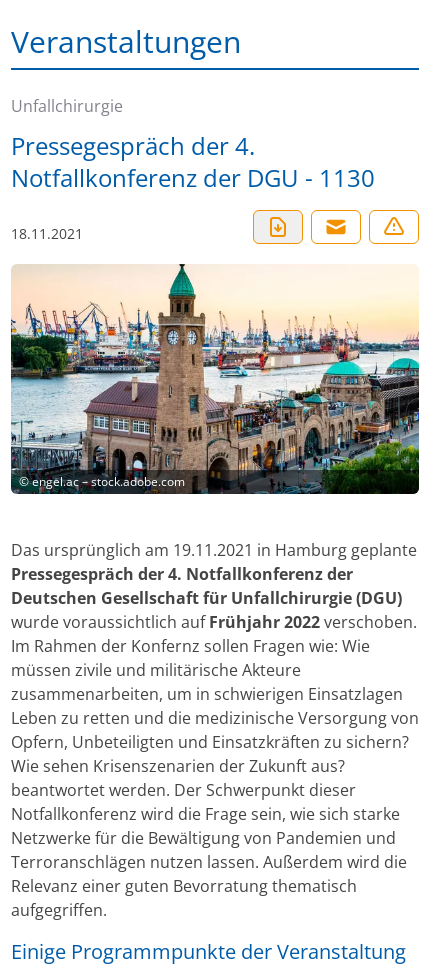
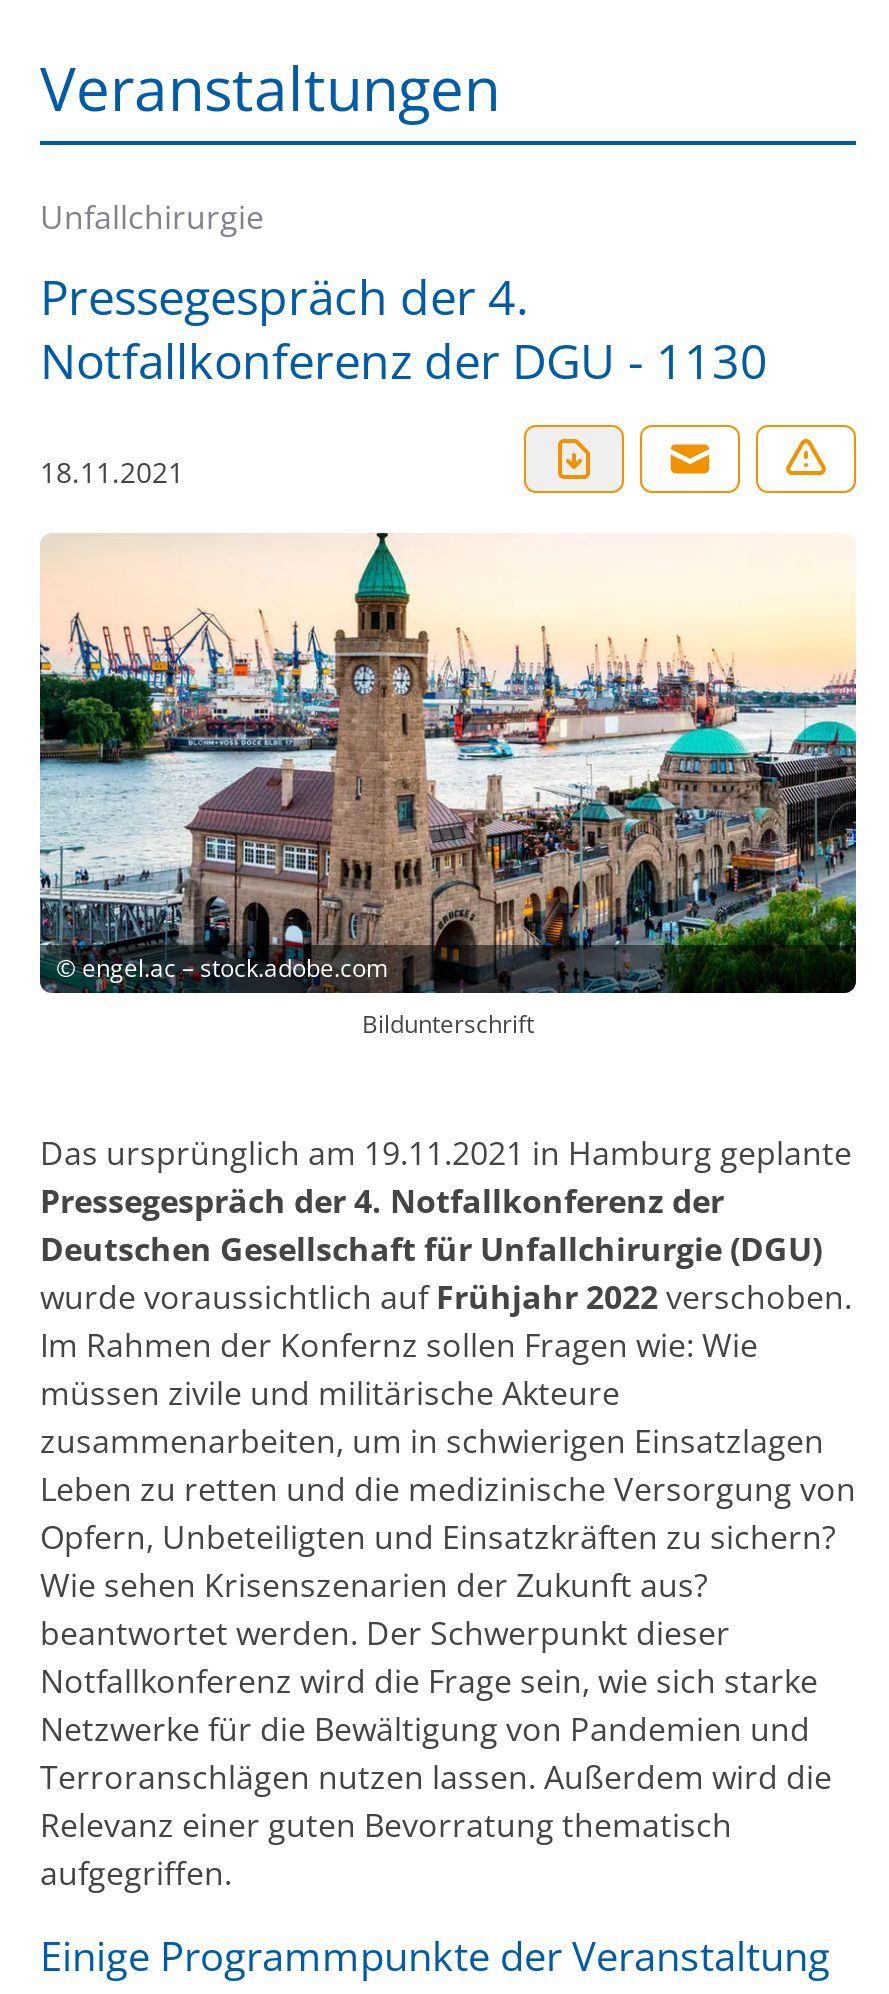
+ Bildunterschrift
